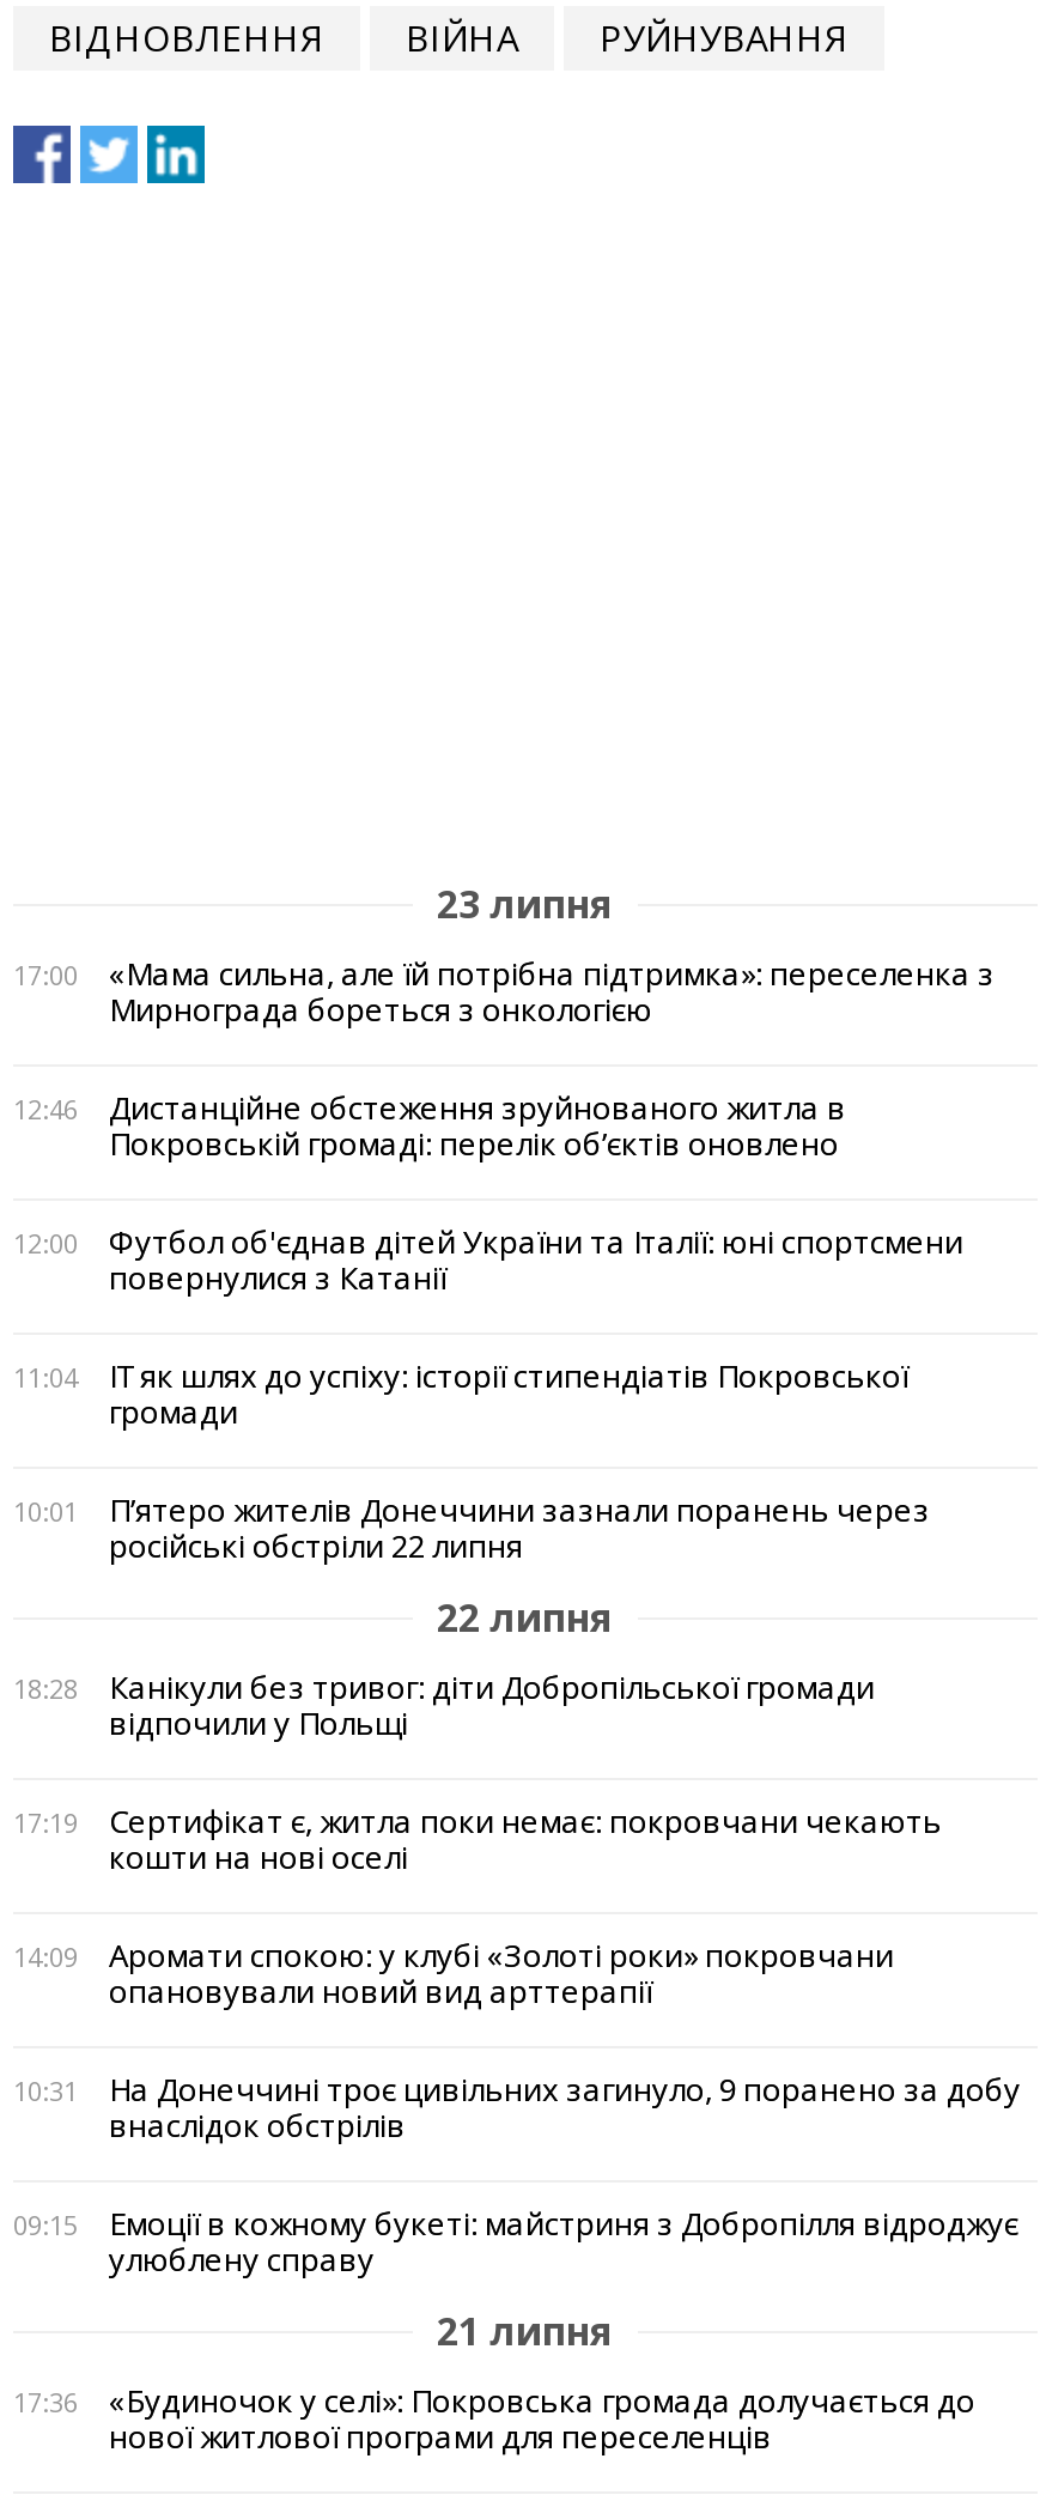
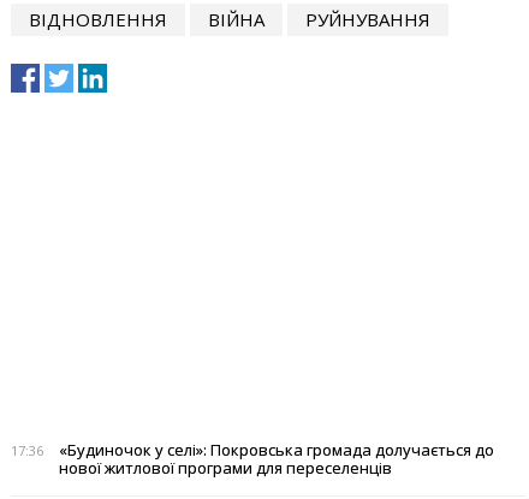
- 23 липня
- 17:00
- «Мама сильна, але їй потрібна підтримка»: переселенка з
- Мирнограда бореться з онкологією
- 12:46
- Дистанційне обстеження зруйнованого житла в
- Покровській громаді: перелік об’єктів оновлено
- 12:00
- Футбол об'єднав дітей України та Італії: юні спортсмени
- повернулися з Катанії
- 11:04
- ІТ як шлях до успіху: історії стипендіатів Покровської
- громади
- 10:01
- П’ятеро жителів Донеччини зазнали поранень через
- російські обстріли 22 липня
- 22 липня
- 18:28
- Канікули без тривог: діти Добропільської громади
- відпочили у Польщі
- 17:19
- Сертифікат є, житла поки немає: покровчани чекають
- кошти на нові оселі
- 14:09
- Аромати спокою: у клубі «Золоті роки» покровчани
- опановували новий вид арттерапії
- 10:31
- На Донеччині троє цивільних загинуло, 9 поранено за добу
- внаслідок обстрілів
- 09:15
- Емоції в кожному букеті: майстриня з Добропілля відроджує
- улюблену справу
- 21 липня
